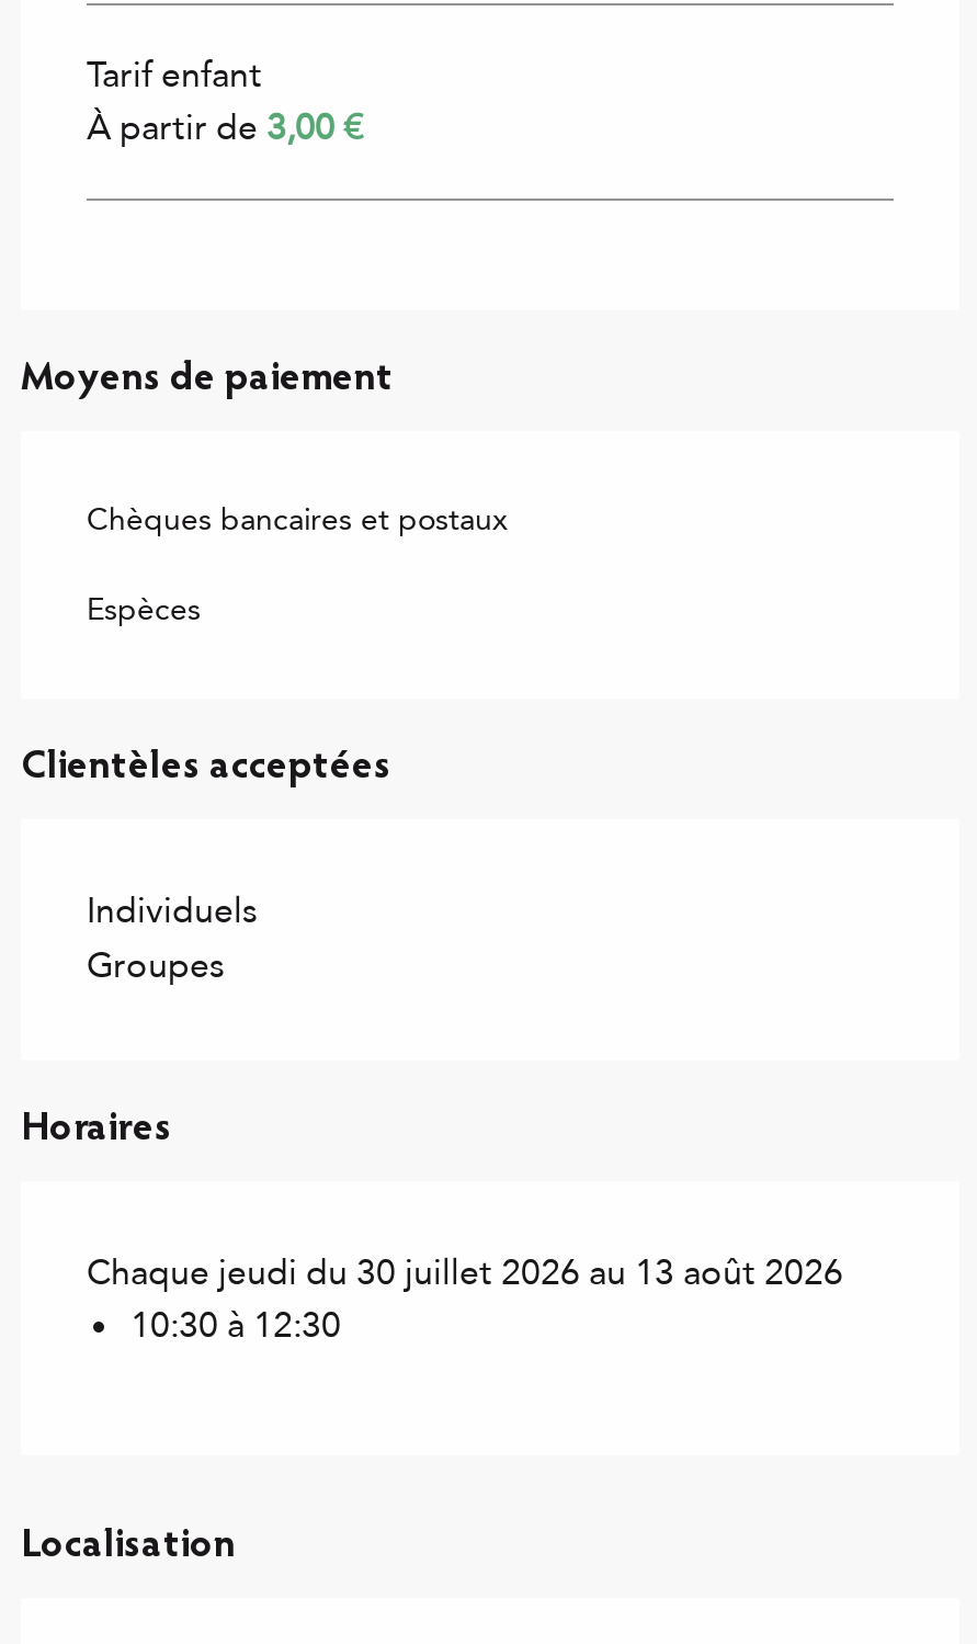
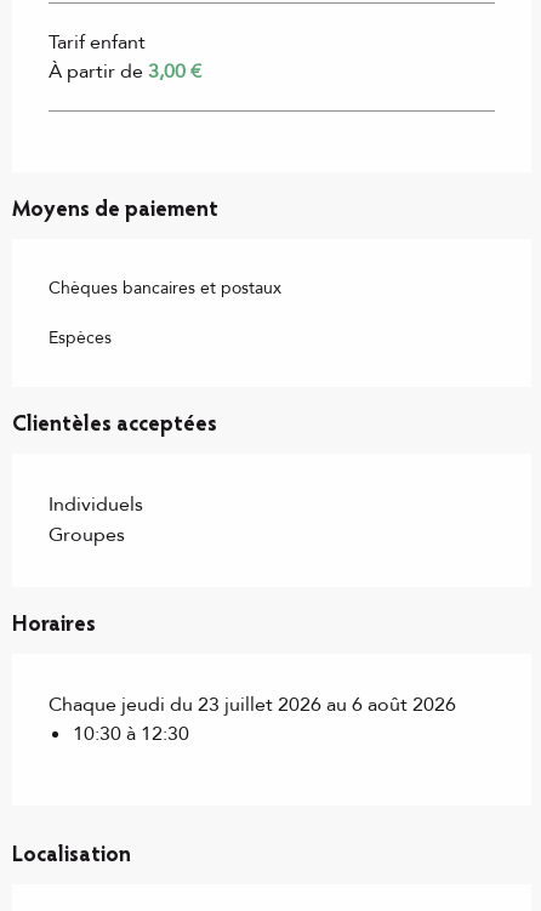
- Chaque jeudi du 30 juillet 2026 au 13 août 2026
+ Chaque jeudi du 23 juillet 2026 au 6 août 2026
